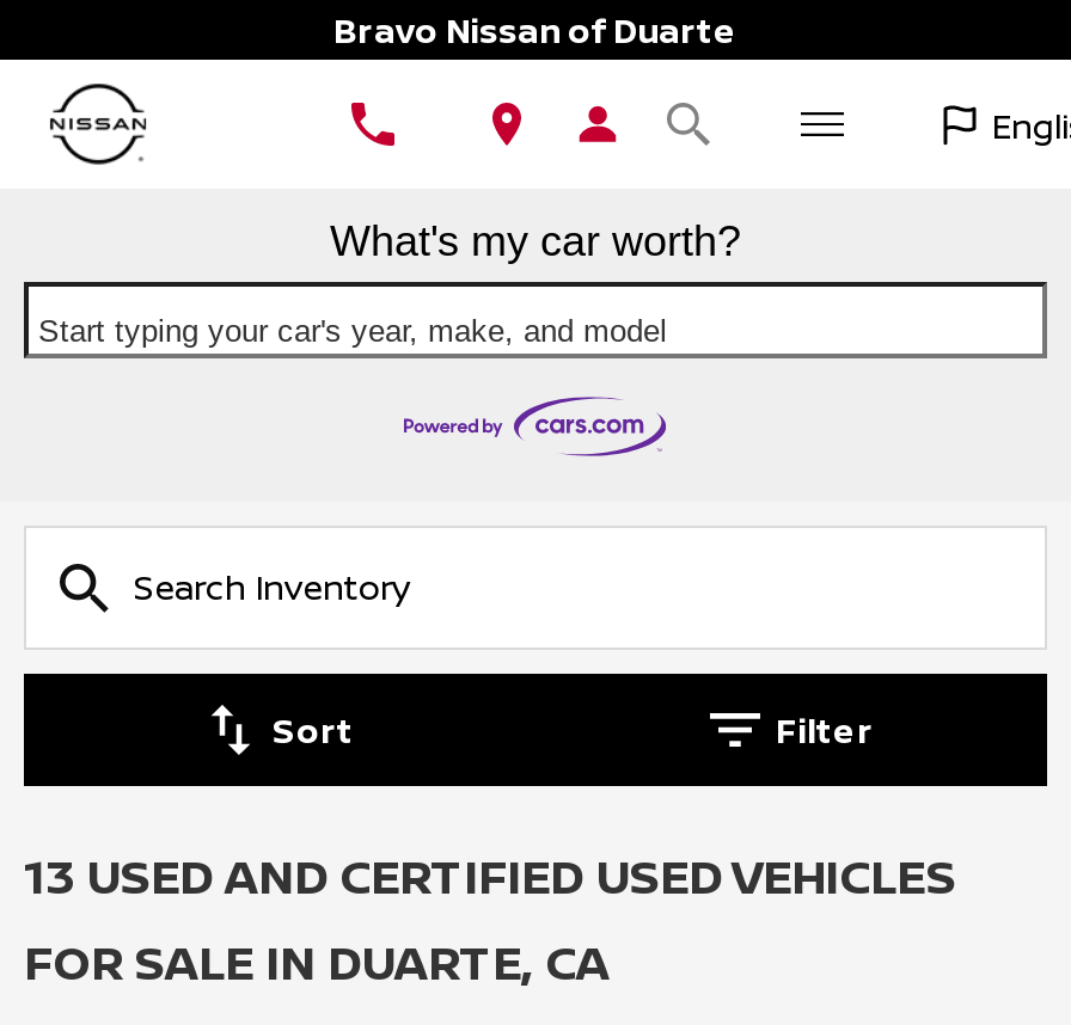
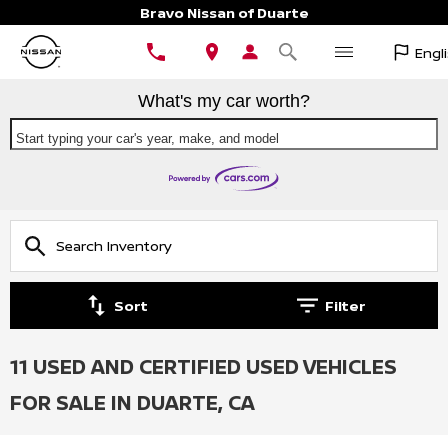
- 13 USED AND CERTIFIED USED VEHICLES
+ 11 USED AND CERTIFIED USED VEHICLES
